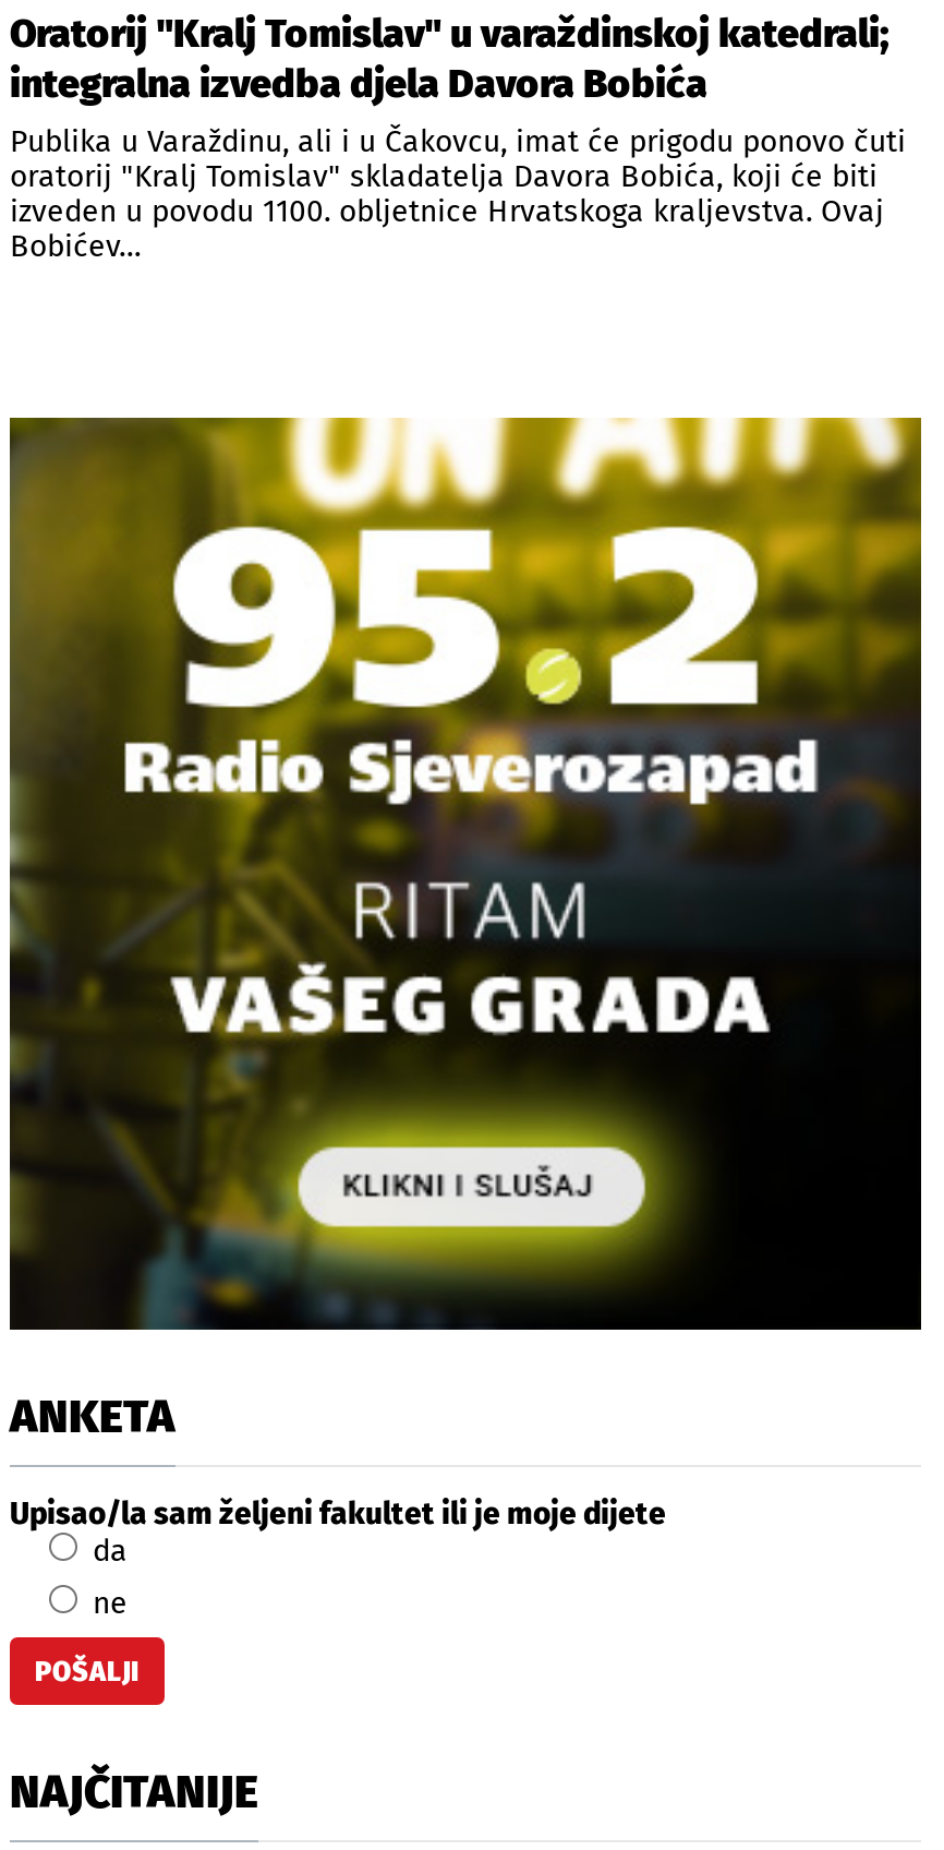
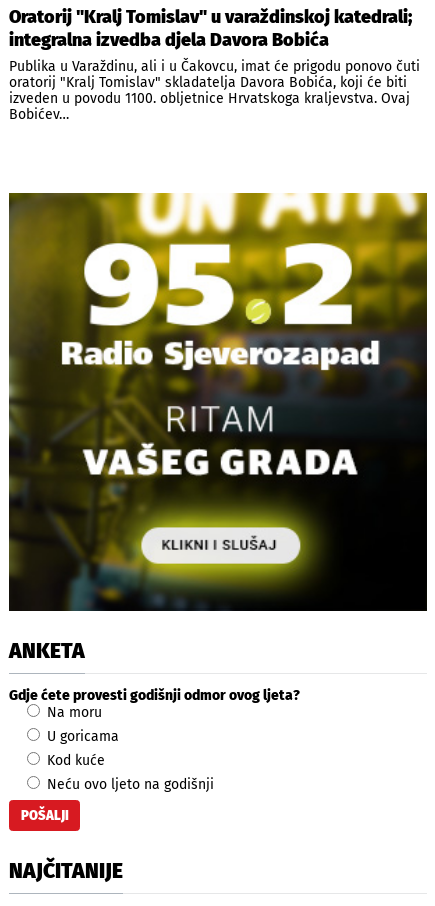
- Upisao/la sam željeni fakultet ili je moje dijete
- da
- ne
+ Gdje ćete provesti godišnji odmor ovog ljeta?
+ Na moru
+ U goricama
+ Kod kuće
+ Neću ovo ljeto na godišnji
